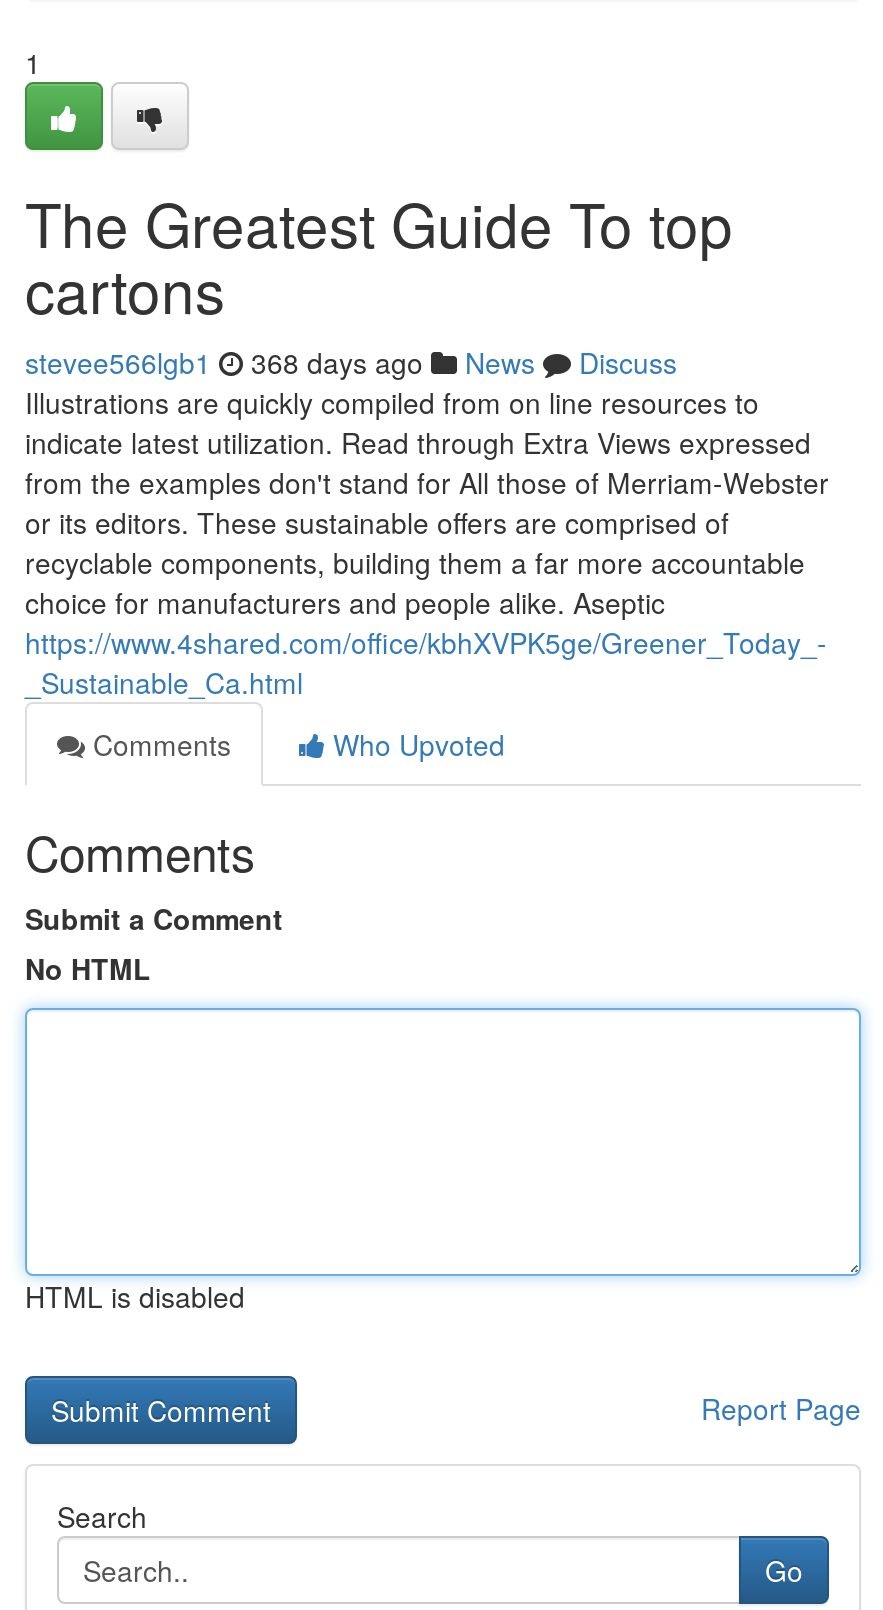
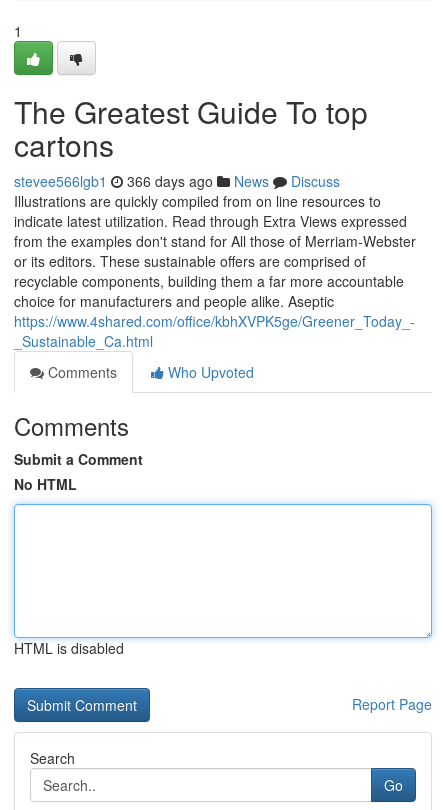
- stevee566lgb1 368 days ago News Discuss
+ stevee566lgb1 366 days ago News Discuss
